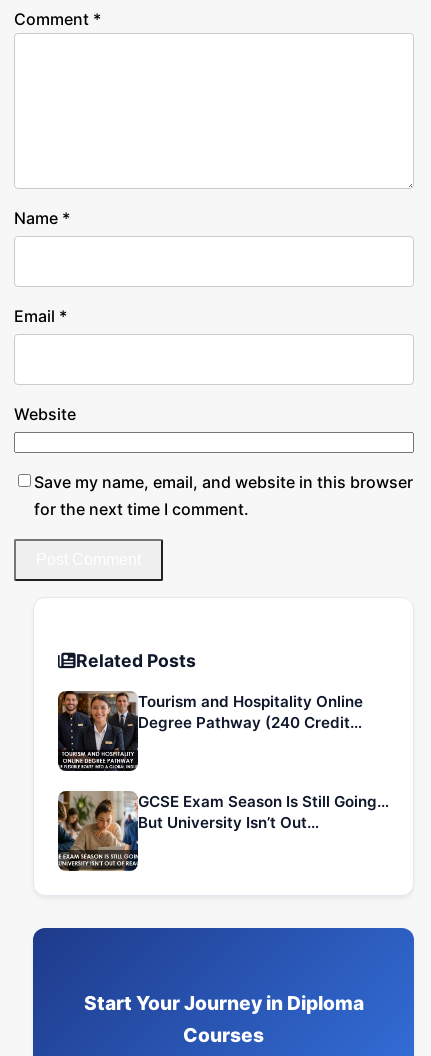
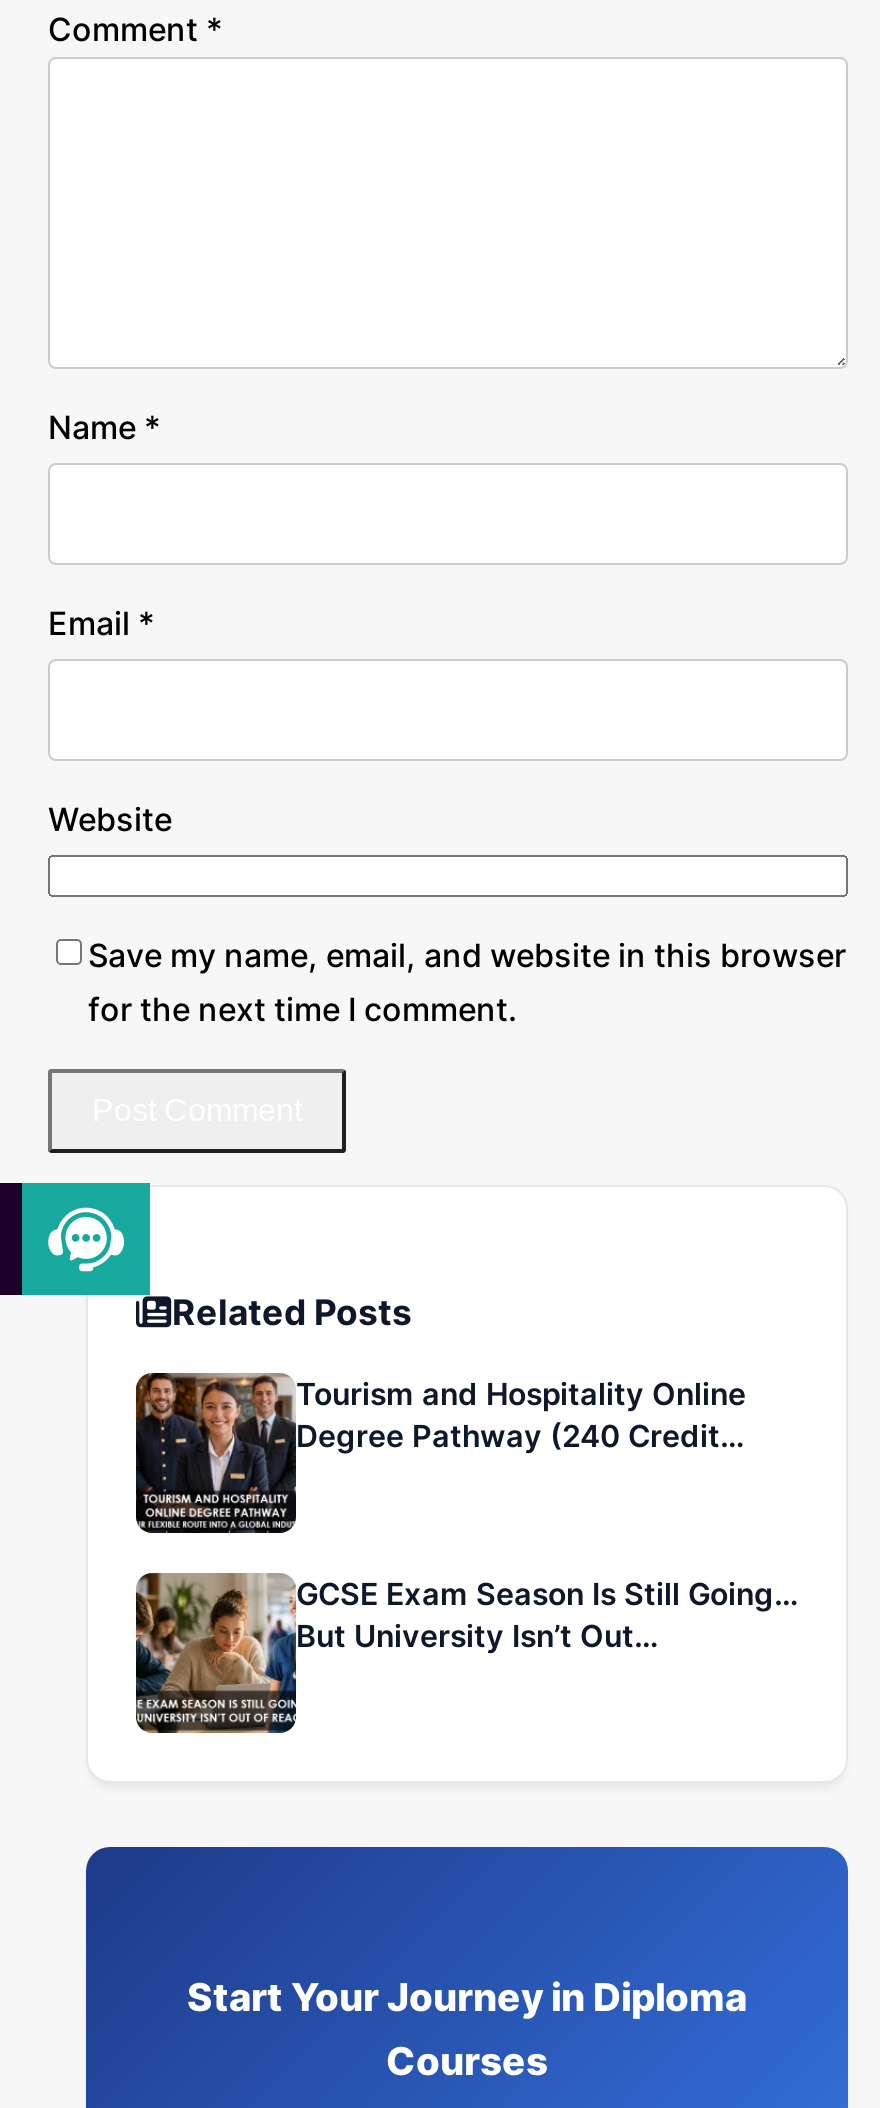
+ [image]
